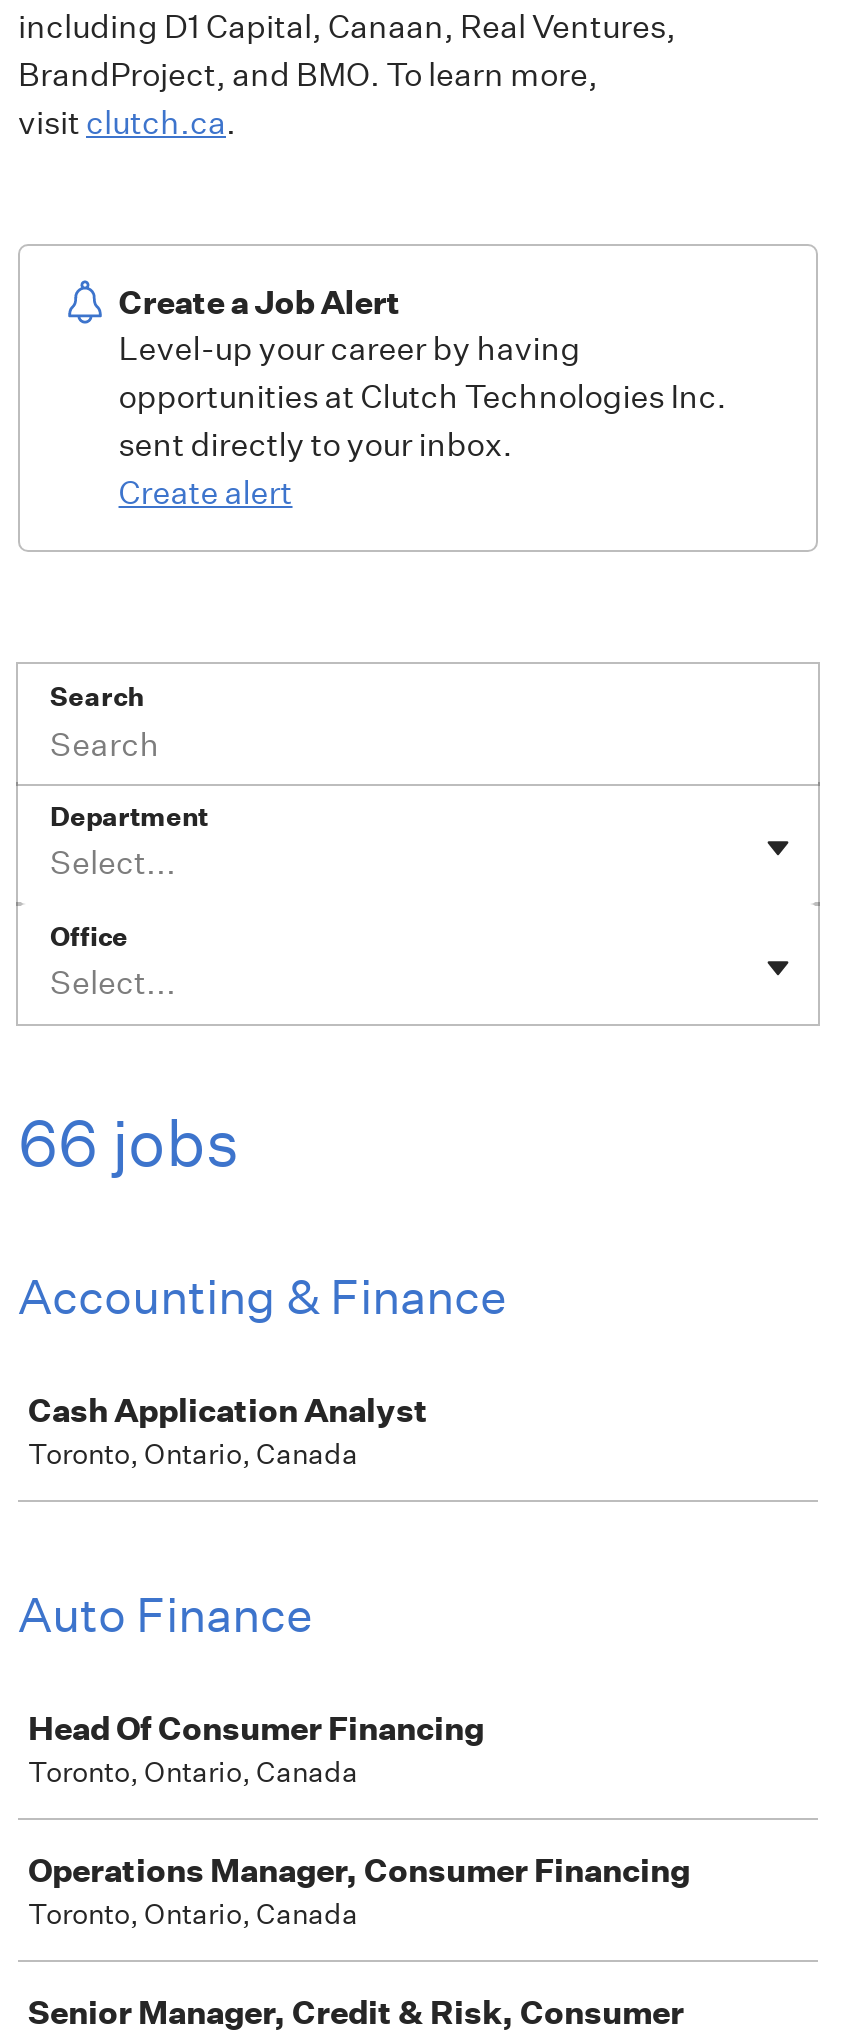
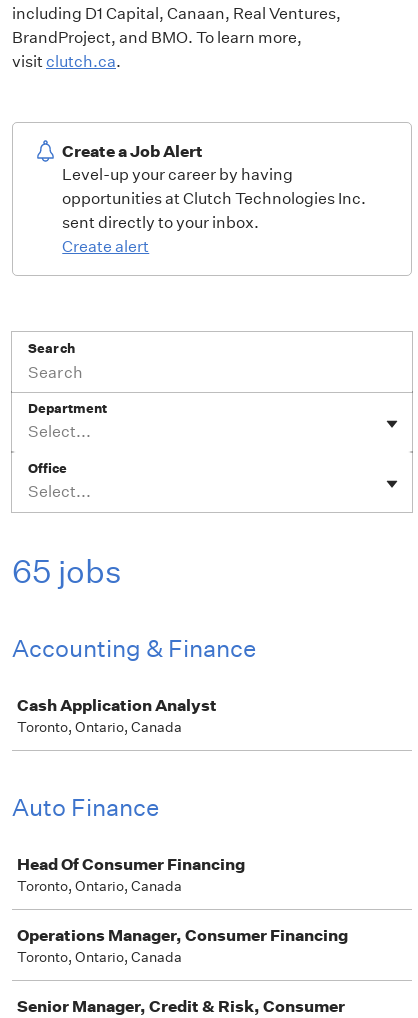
- 66 jobs
+ 65 jobs
